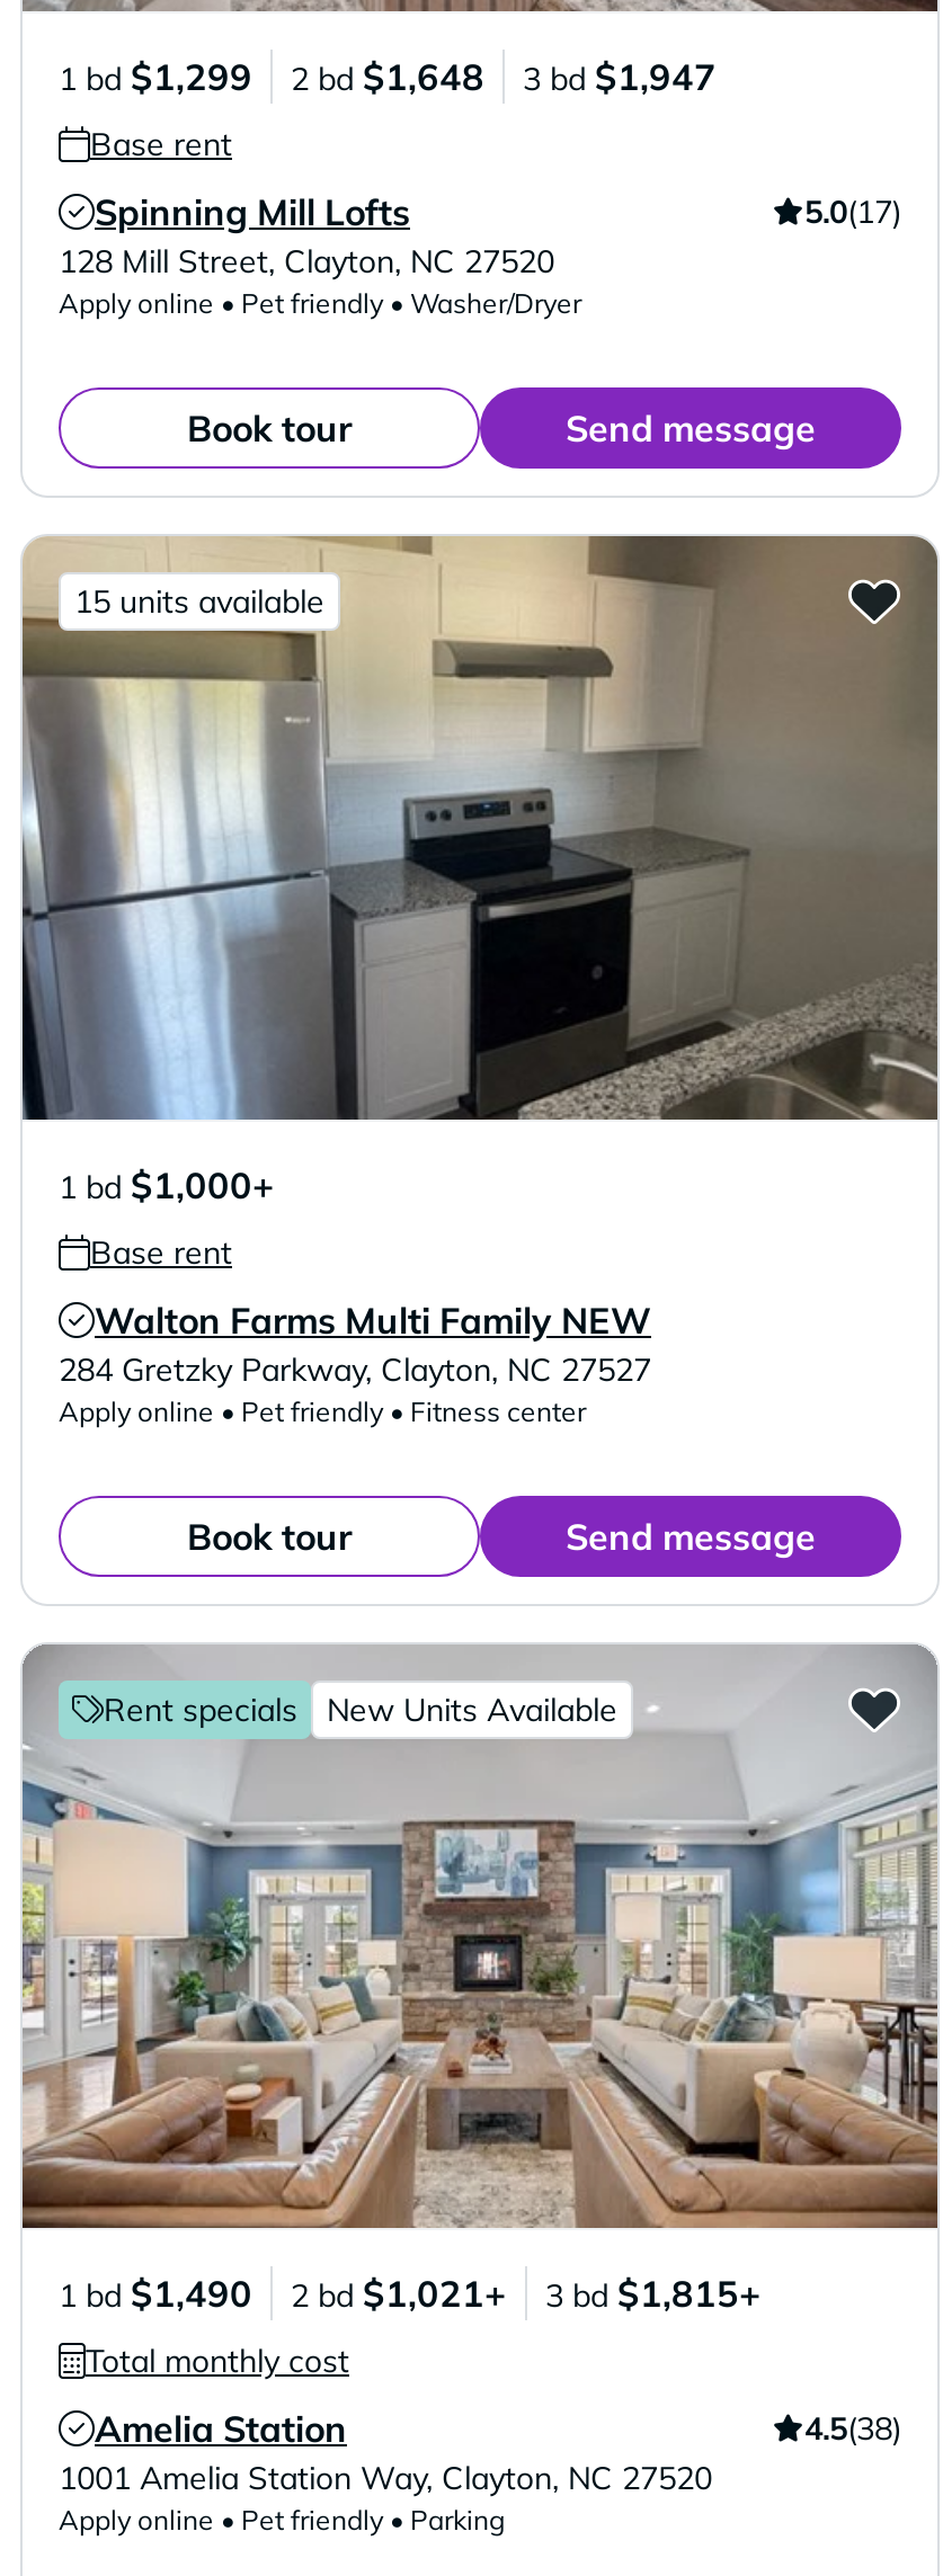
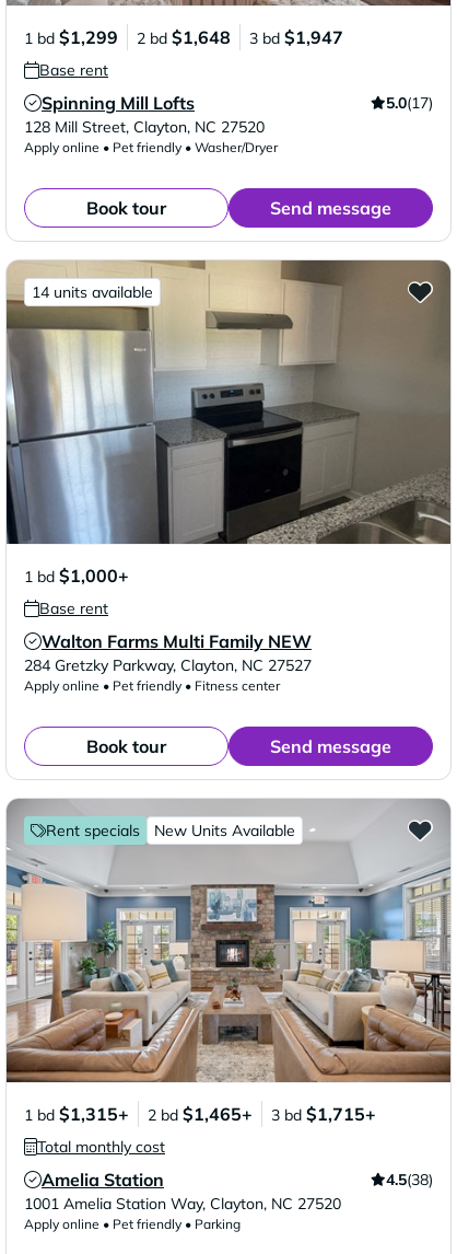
- 15 units available
+ 14 units available

- 1 bd $1,490
+ 1 bd $1,315+

- 2 bd $1,021+
+ 2 bd $1,465+

- 3 bd $1,815+
+ 3 bd $1,715+
